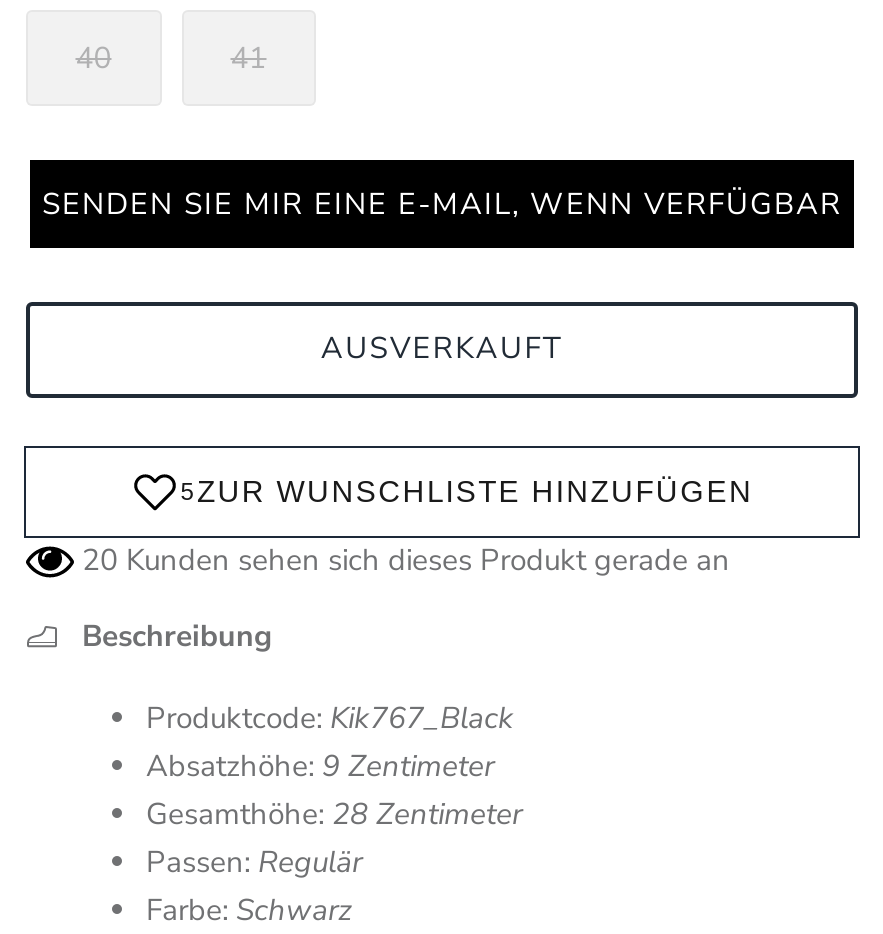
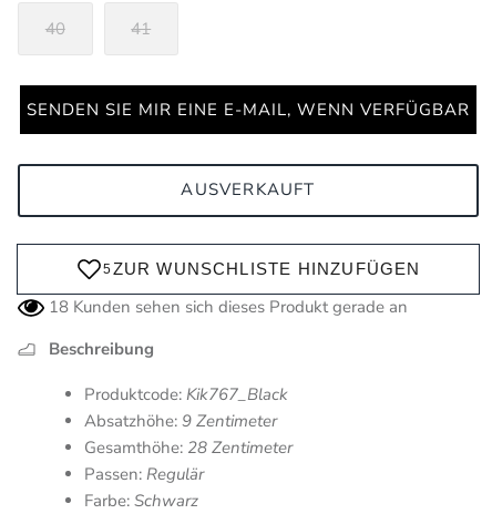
- 20Kunden sehen sich dieses Produkt gerade an
+ 18Kunden sehen sich dieses Produkt gerade an
